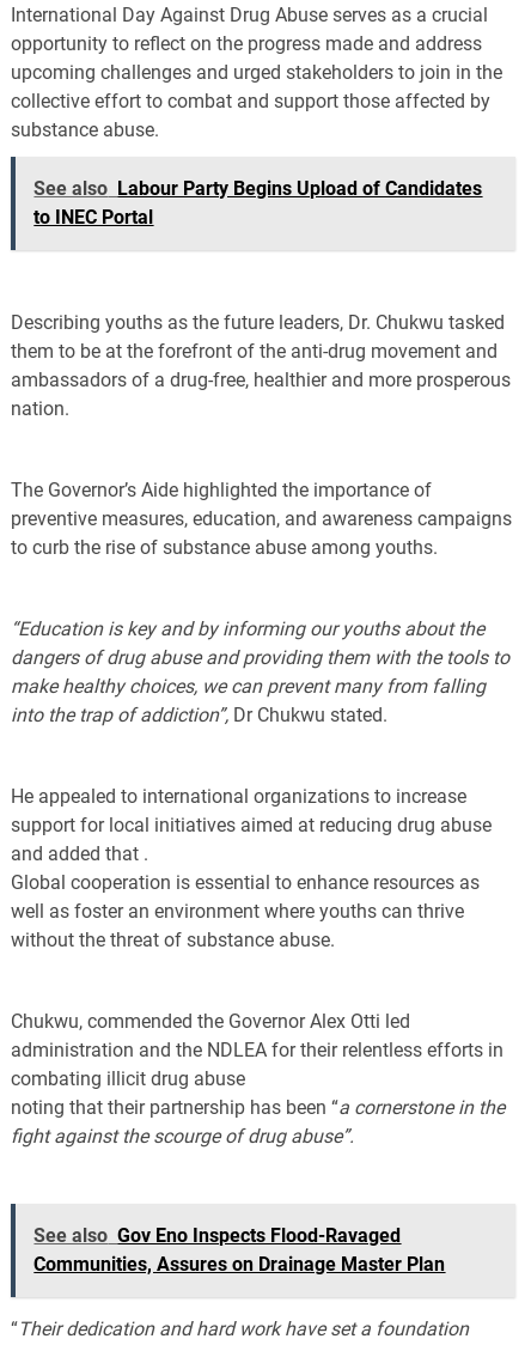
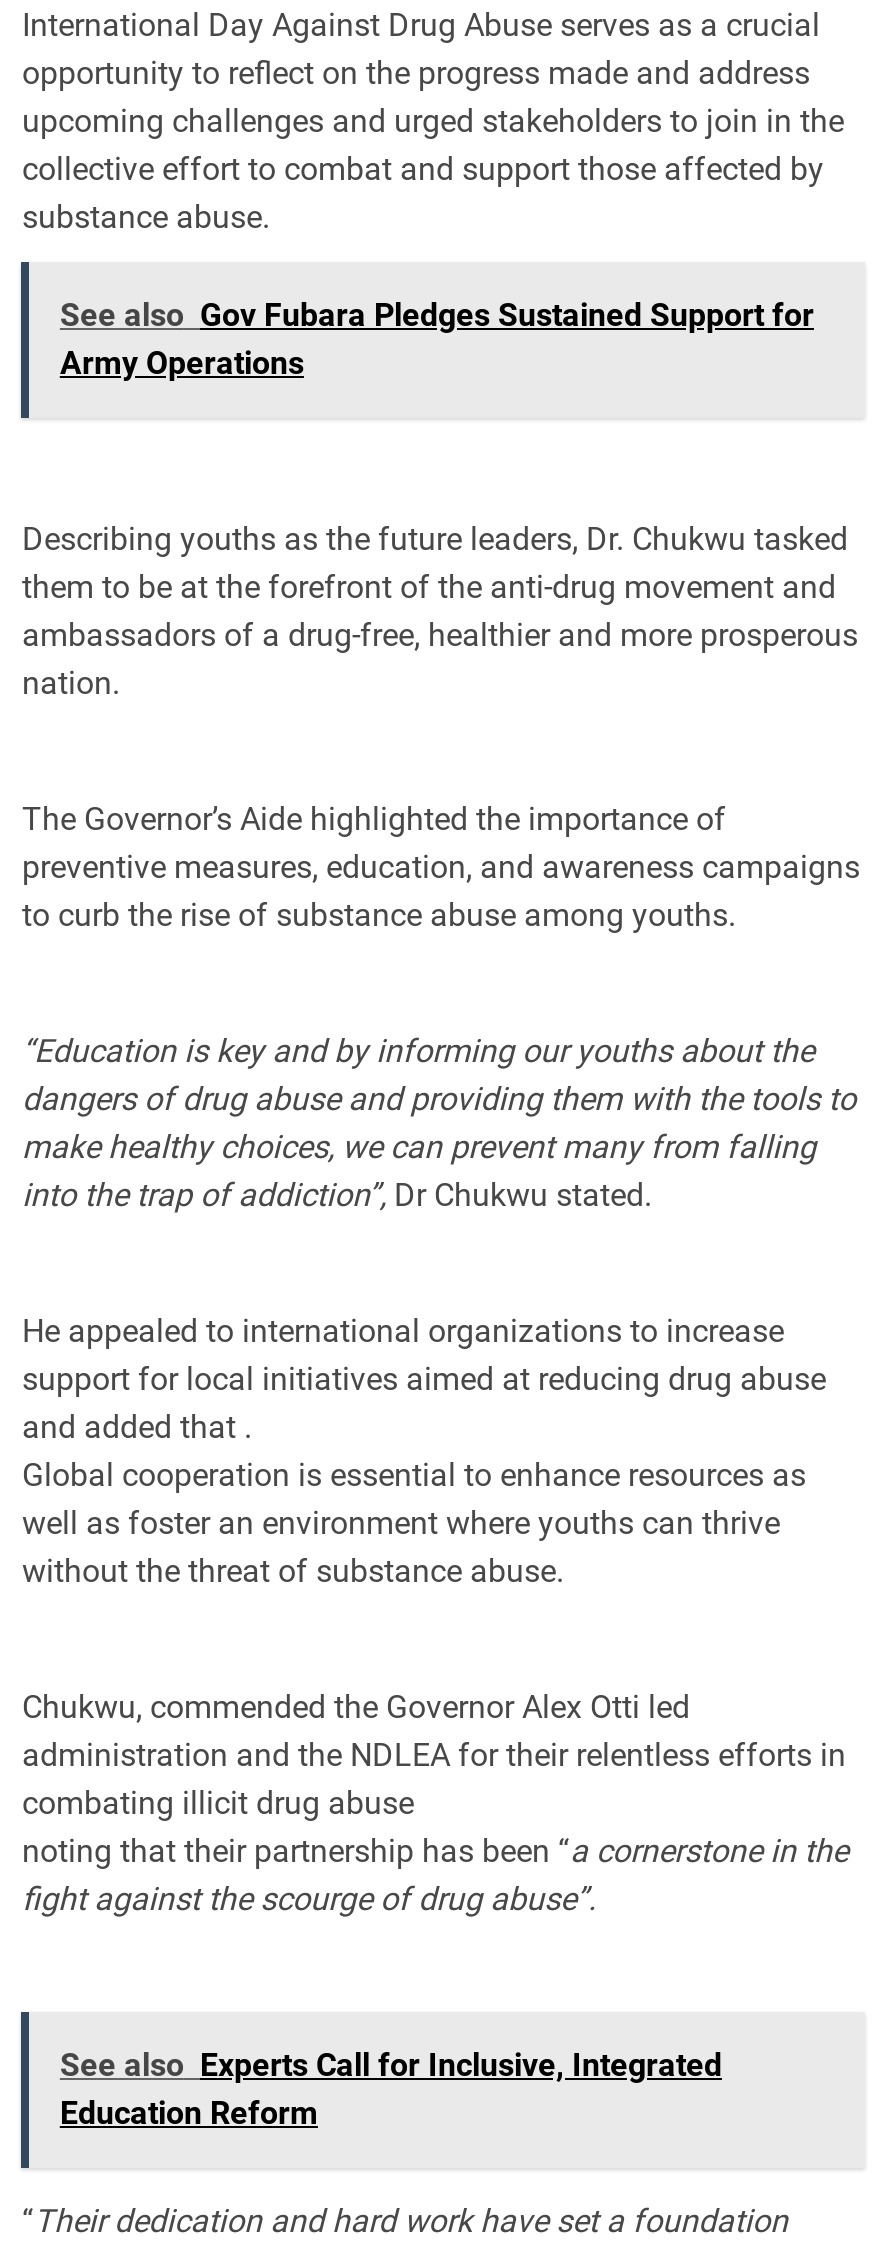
- See also Labour Party Begins Upload of Candidates
- to INEC Portal
+ See also Gov Fubara Pledges Sustained Support for
+ Army Operations

- See also Gov Eno Inspects Flood-Ravaged
- Communities, Assures on Drainage Master Plan
+ See also Experts Call for Inclusive, Integrated
+ Education Reform
